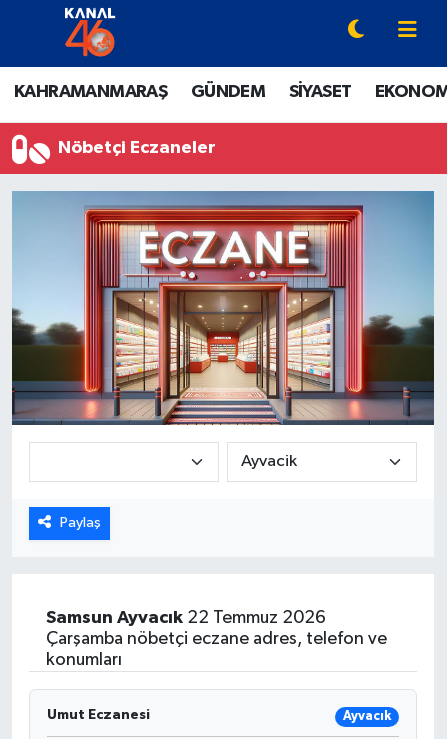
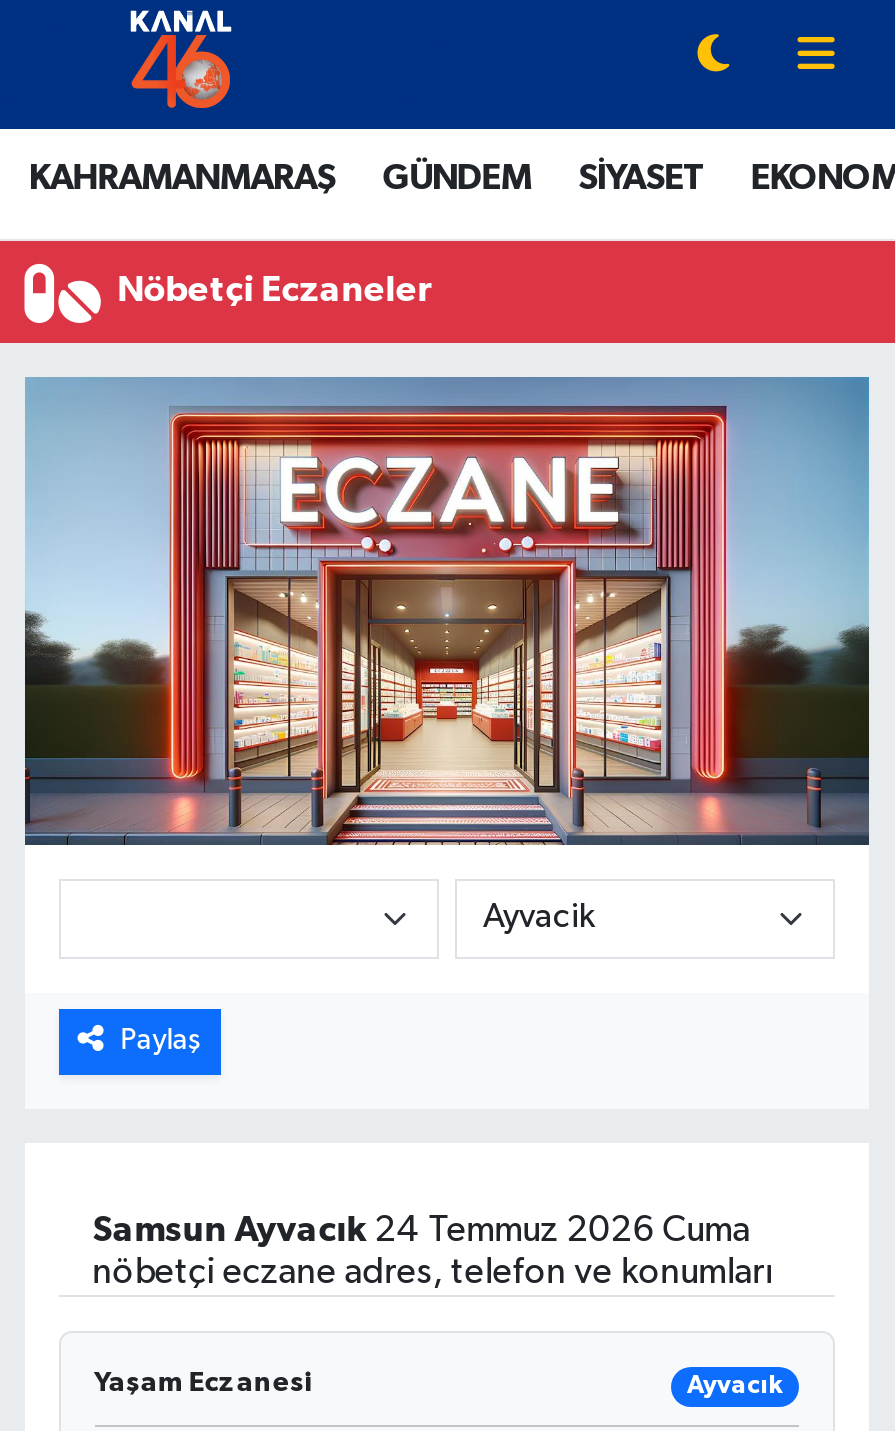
- Samsun Ayvacık 22 Temmuz 2026
- Çarşamba nöbetçi eczane adres, telefon ve
- konumları
+ Samsun Ayvacık 24 Temmuz 2026 Cuma
+ nöbetçi eczane adres, telefon ve konumları

- Umut Eczanesi
+ Yaşam Eczanesi
